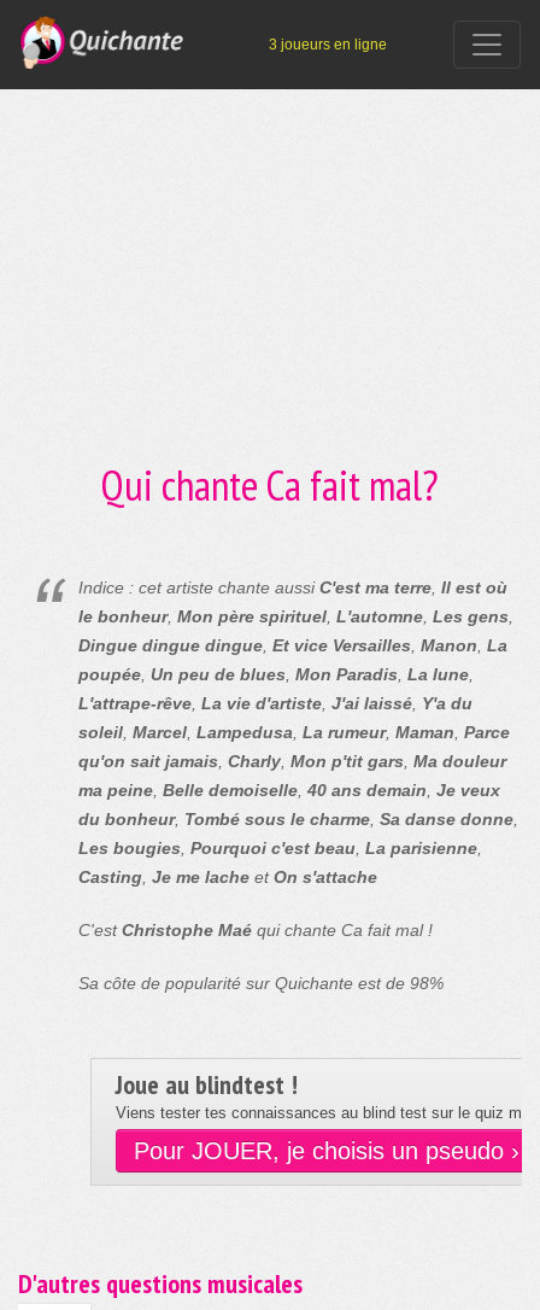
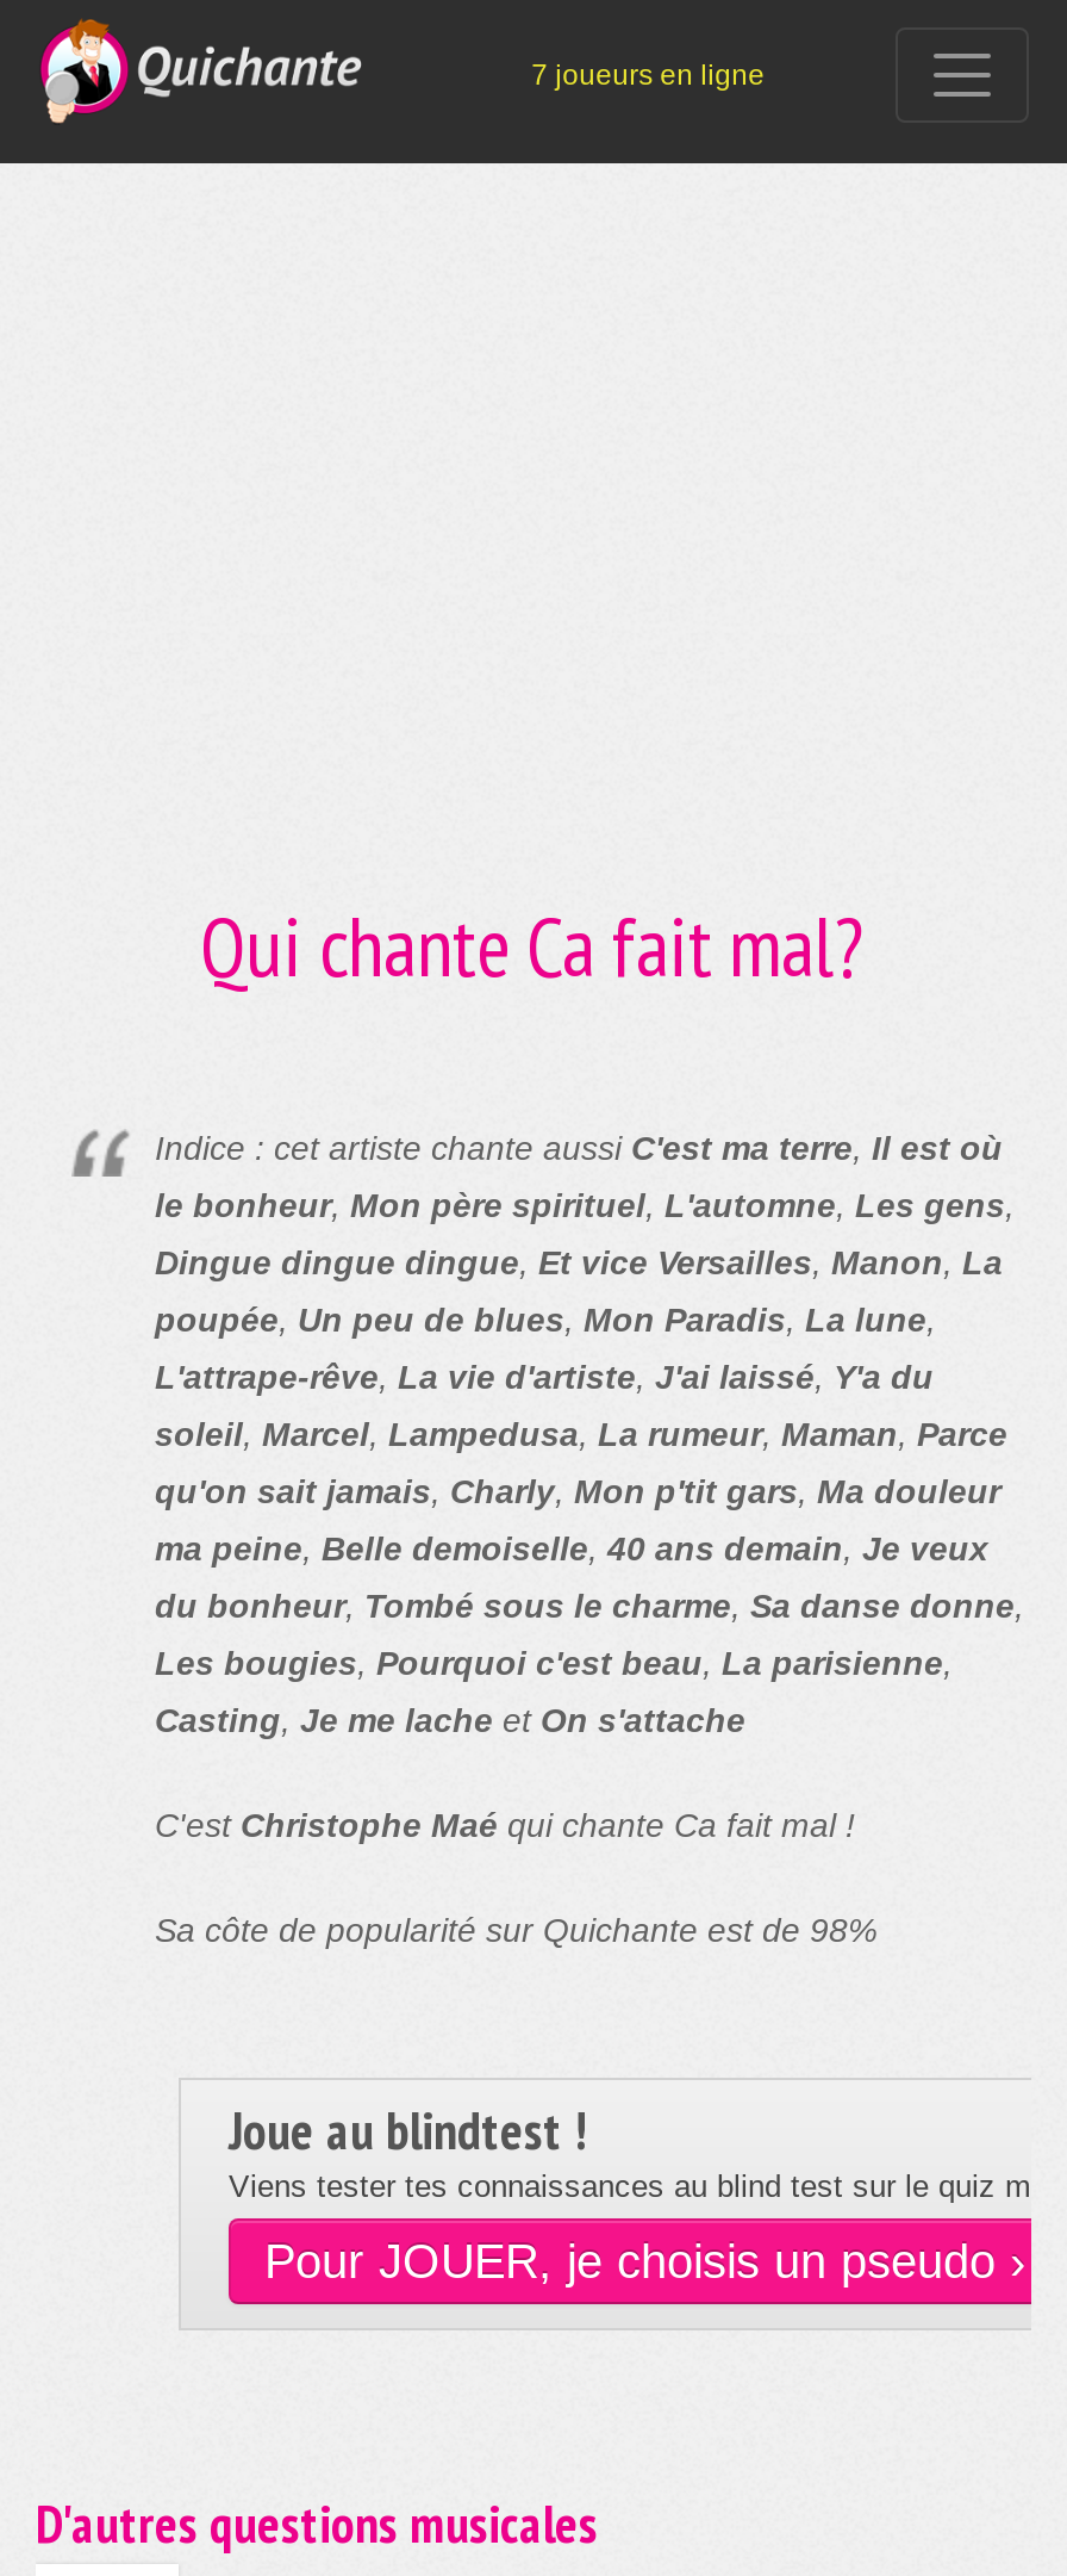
- 3 joueurs en ligne
+ 7 joueurs en ligne
